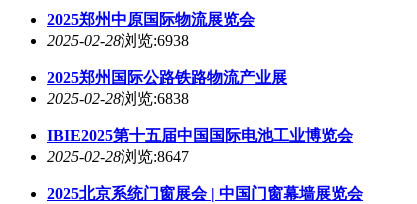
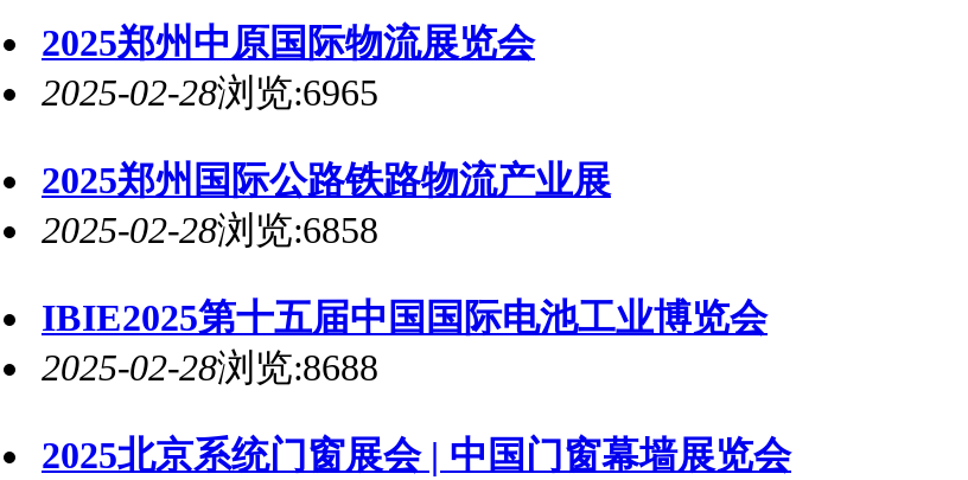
- 2025-02-28浏览:6938
+ 2025-02-28浏览:6965

- 2025-02-28浏览:6838
+ 2025-02-28浏览:6858

- 2025-02-28浏览:8647
+ 2025-02-28浏览:8688
